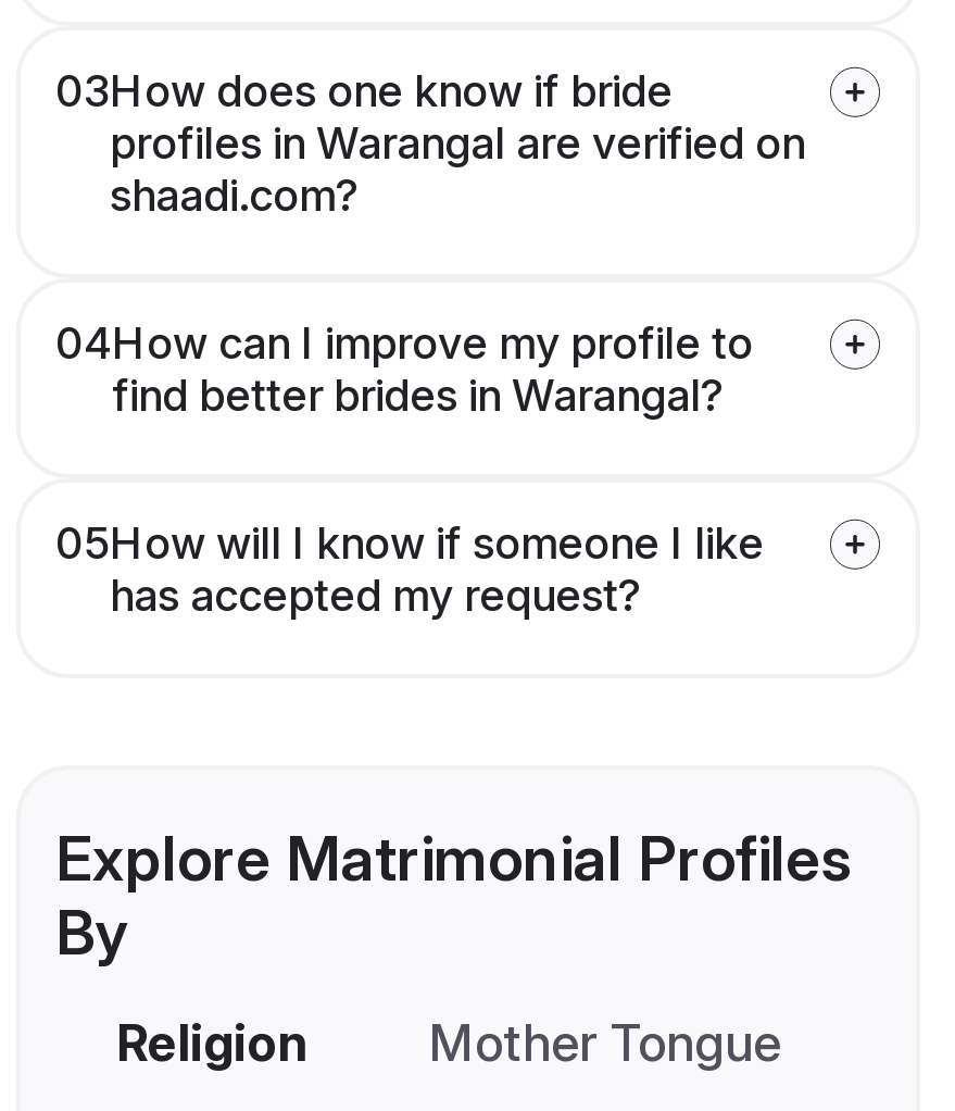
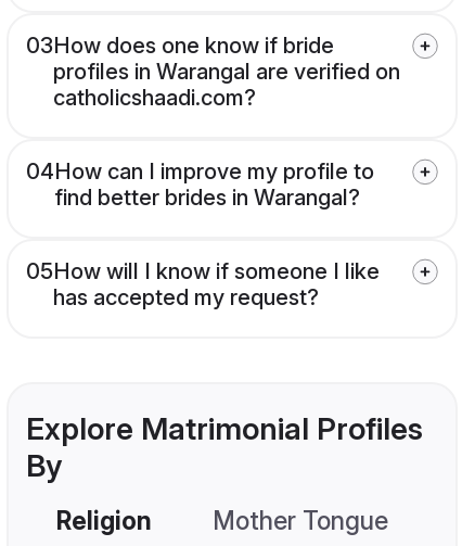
- shaadi.com?
+ catholicshaadi.com?
